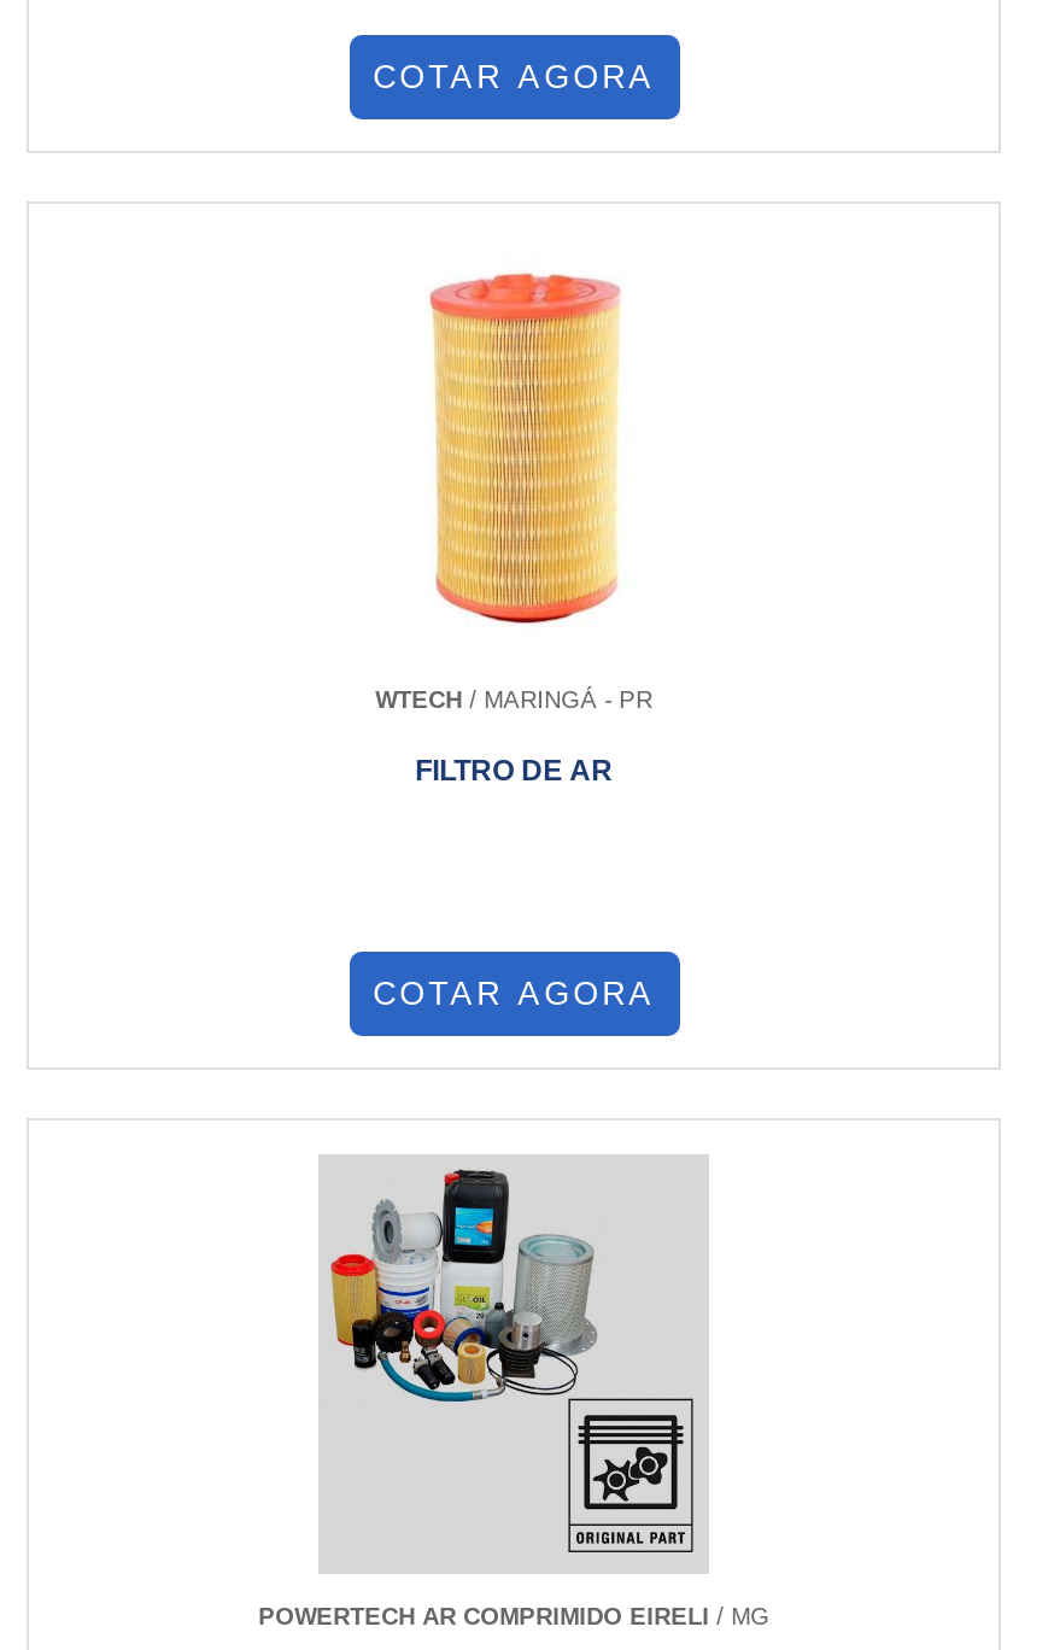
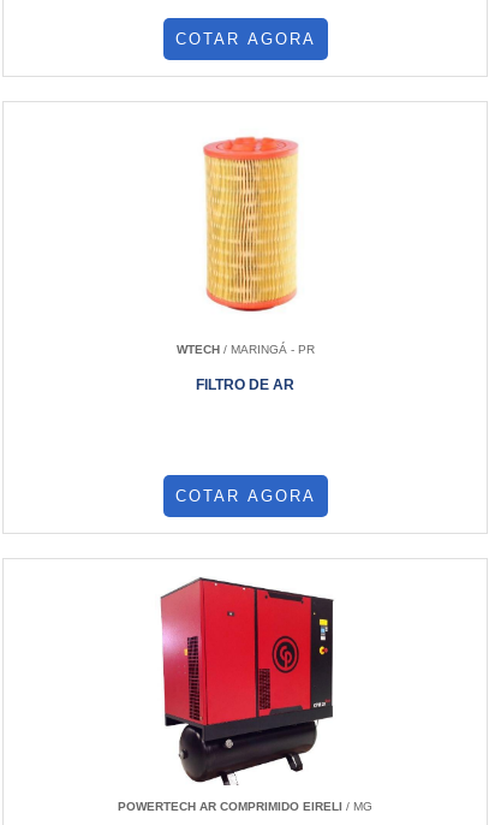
- [image]
+ [image]
